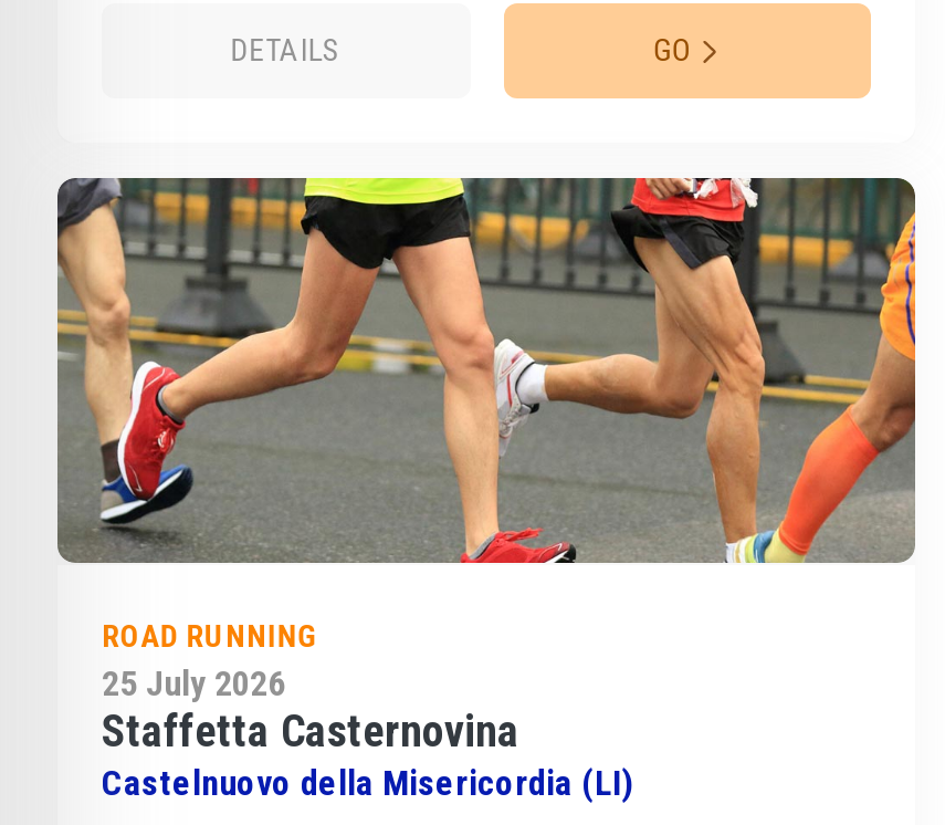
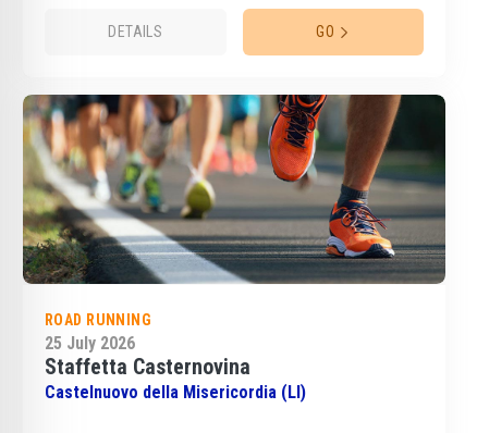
- [image]
+ [image]
